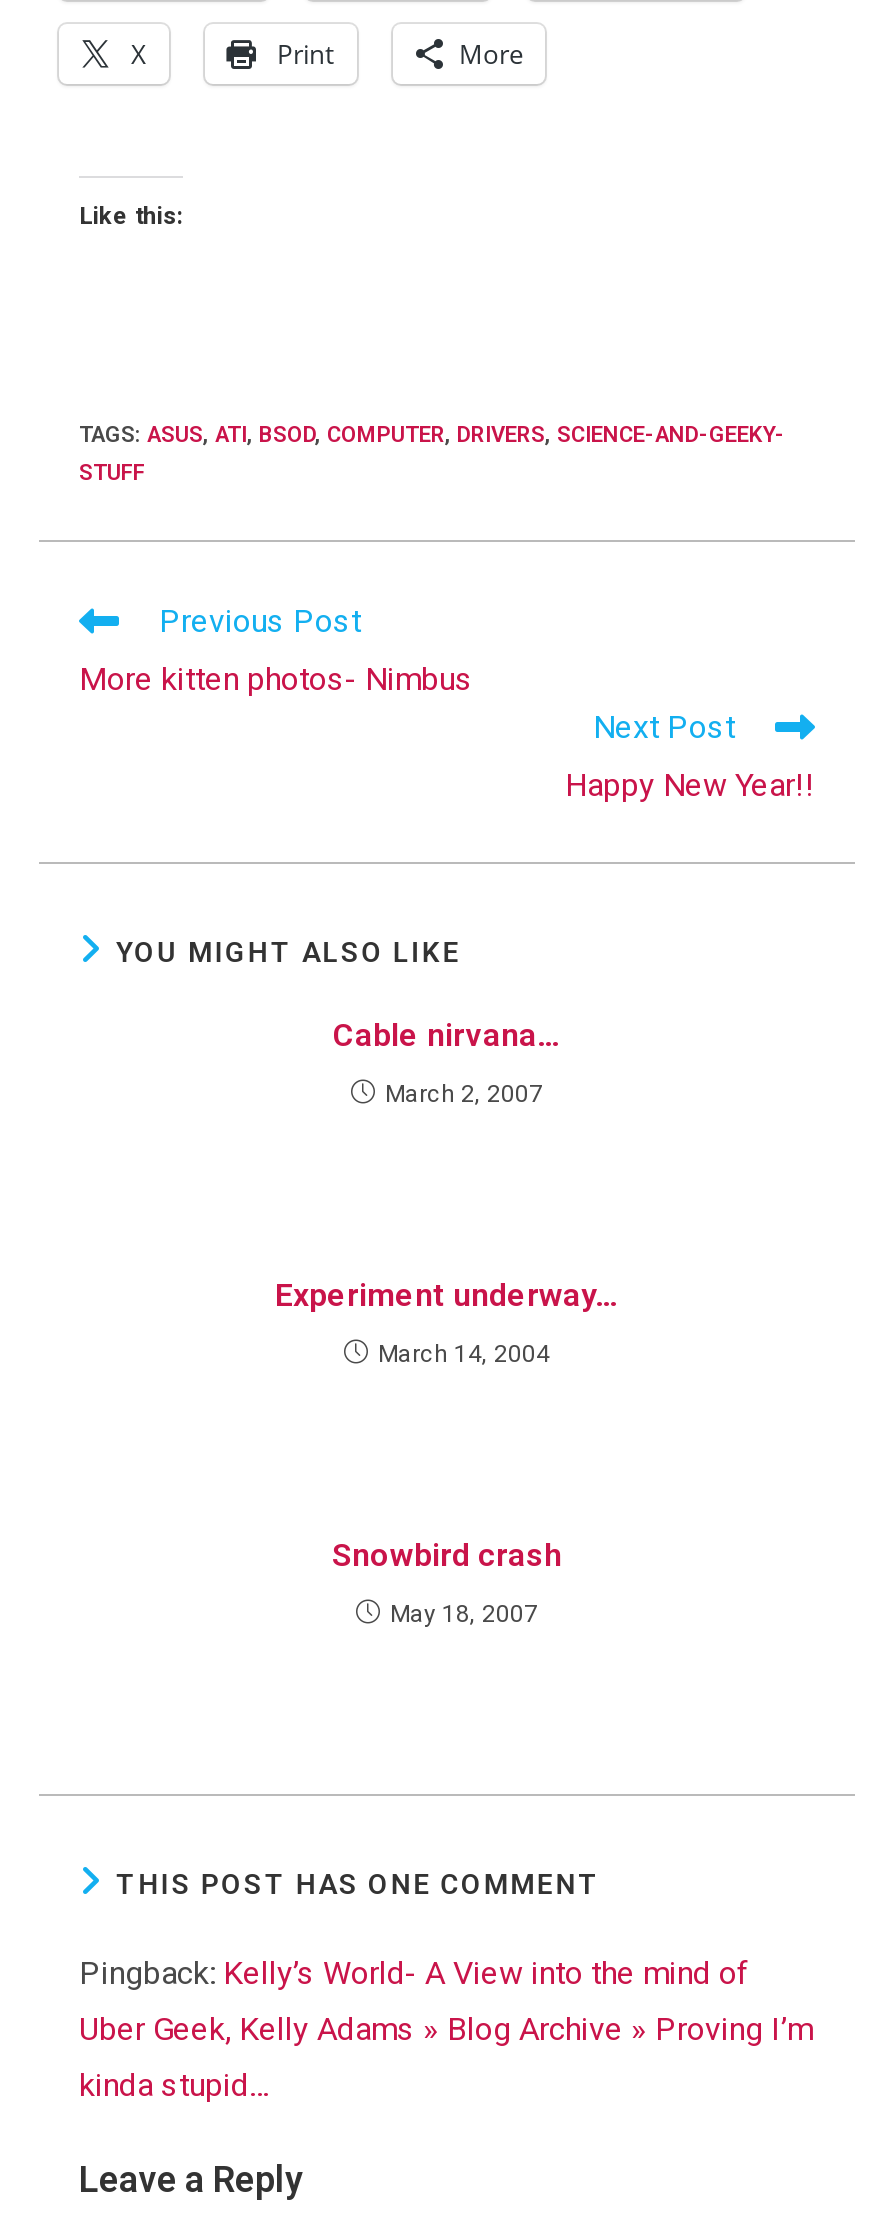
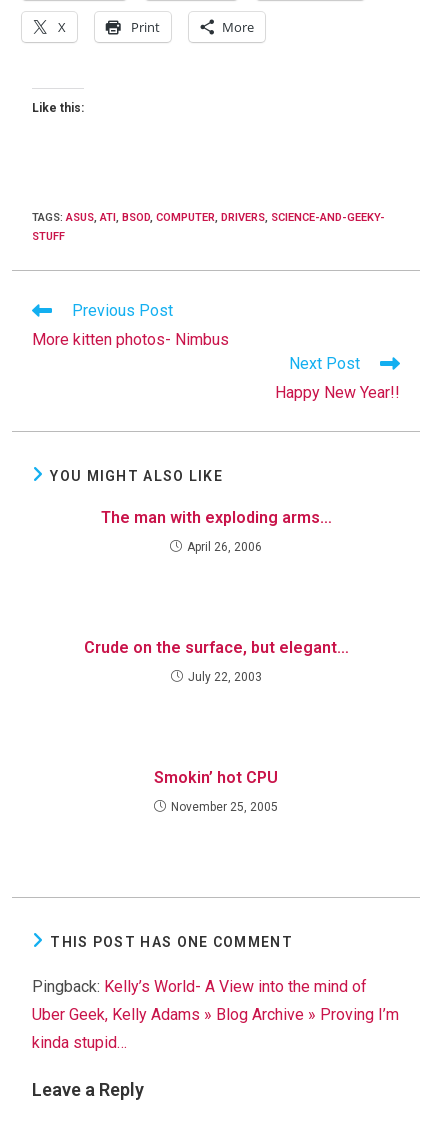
- Cable nirvana…
+ The man with exploding arms…

- March 2, 2007
+ April 26, 2006

- Experiment underway…
+ Crude on the surface, but elegant…

- March 14, 2004
+ July 22, 2003

- Snowbird crash
+ Smokin’ hot CPU

- May 18, 2007
+ November 25, 2005
